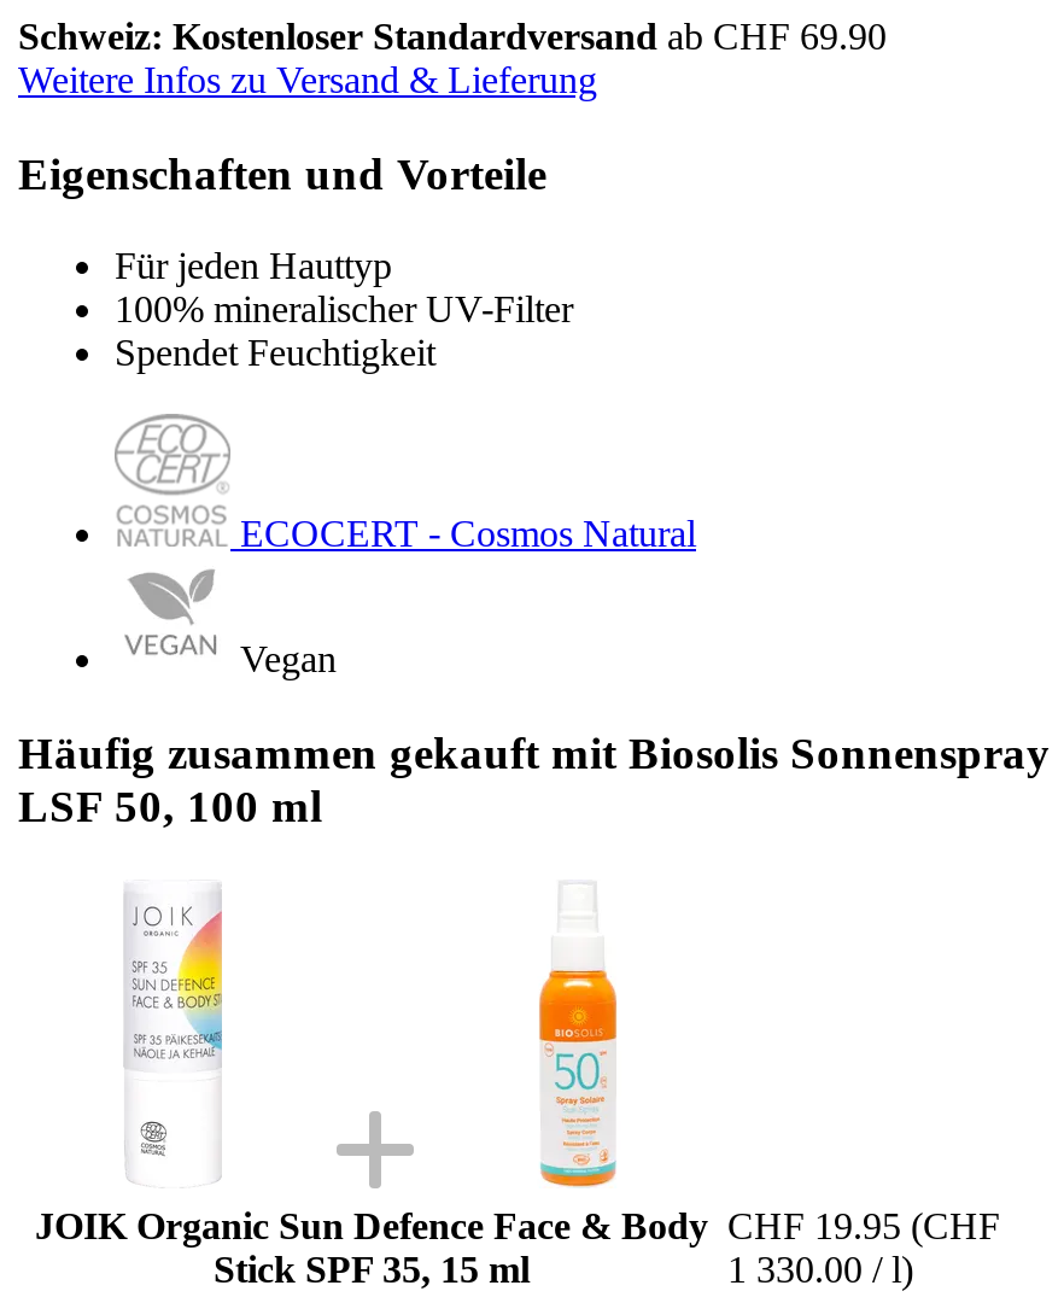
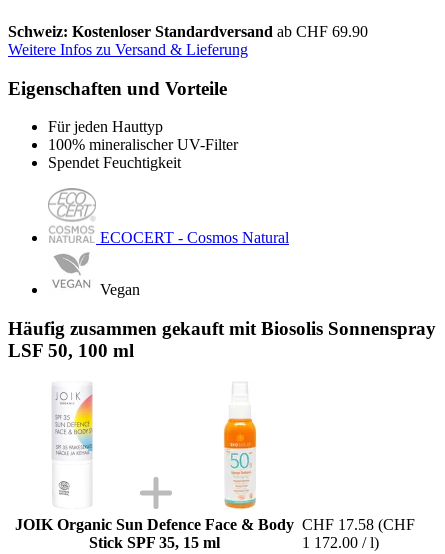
- JOIK Organic Sun Defence Face & Body CHF 19.95 (CHF
+ JOIK Organic Sun Defence Face & Body CHF 17.58 (CHF

- 1 330.00 / l)
+ 1 172.00 / l)
